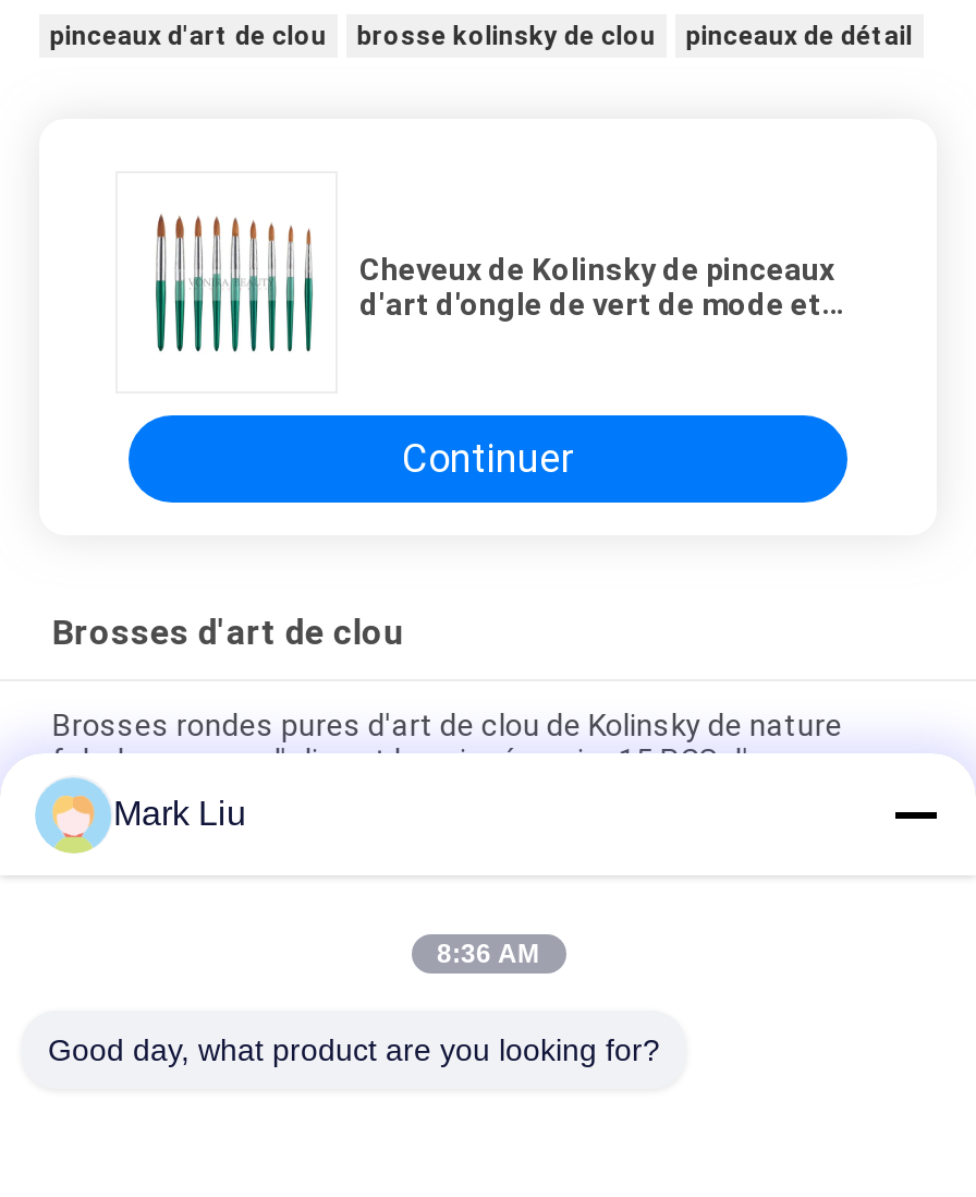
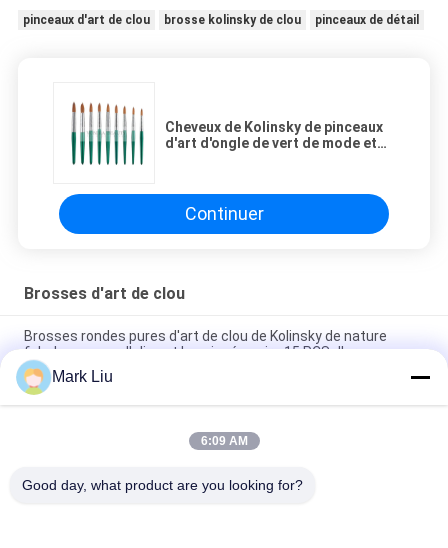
- 8:36 AM
+ 6:09 AM
